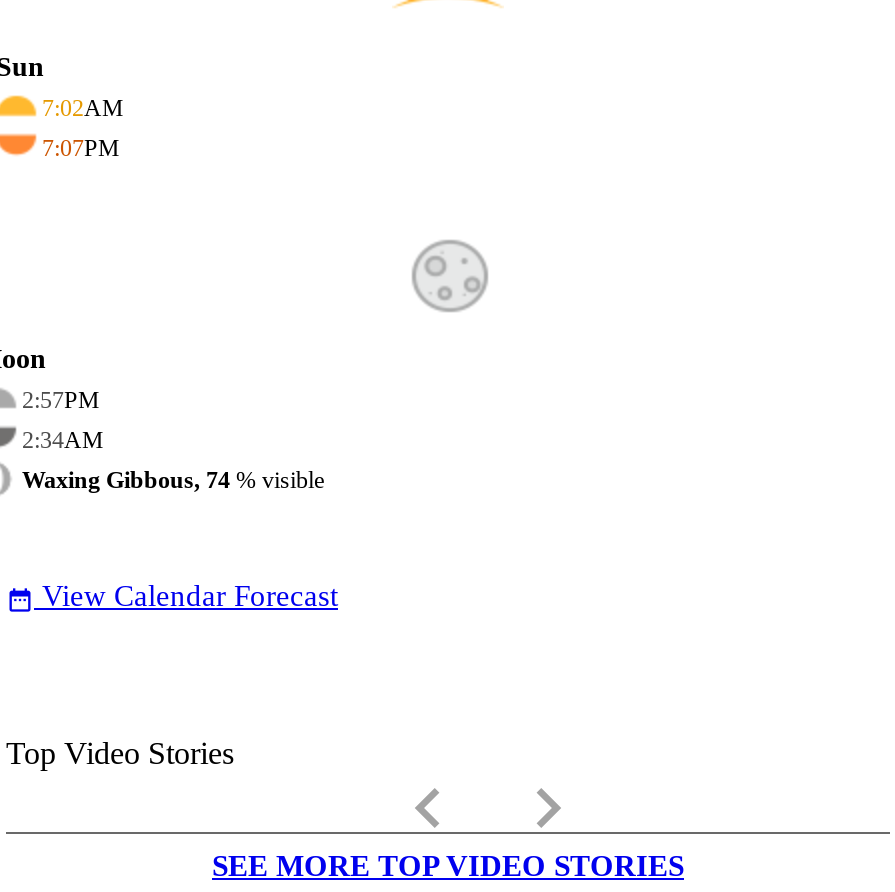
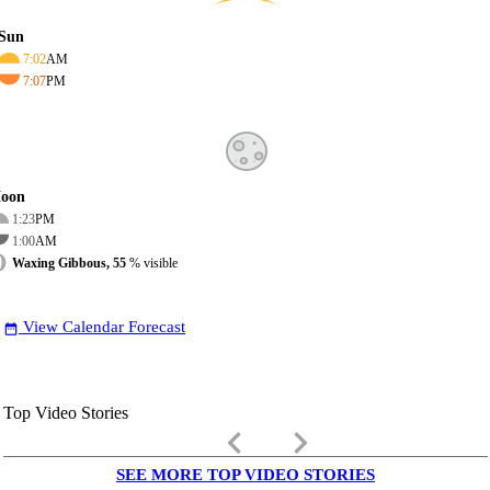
- 2:57PM
+ 1:23PM

- 2:34AM
+ 1:00AM

- Waxing Gibbous, 74% visible
+ Waxing Gibbous, 55% visible
